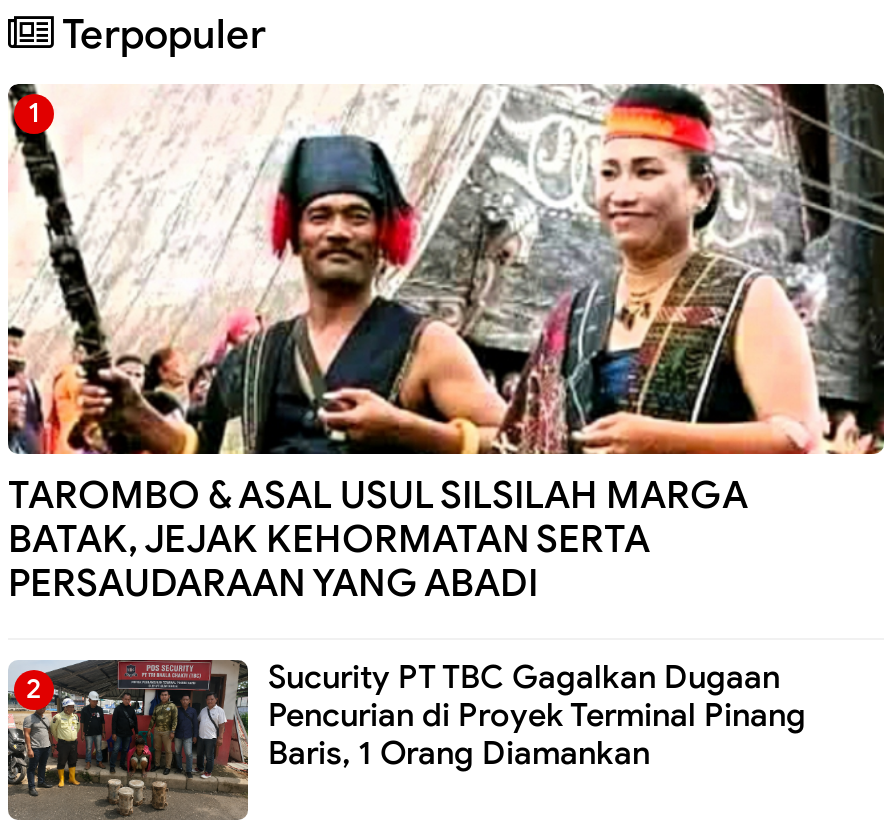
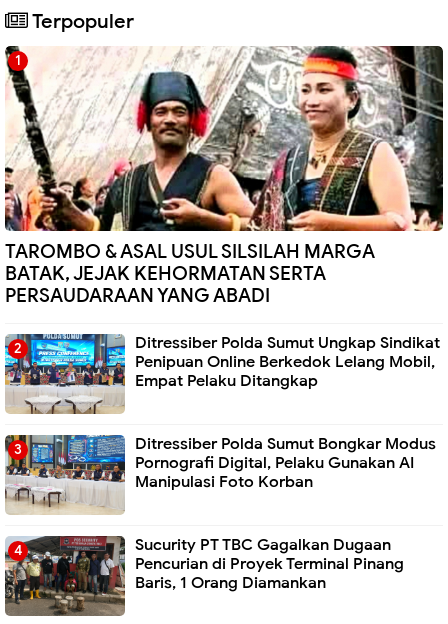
+ [image]
+ Ditressiber Polda Sumut Ungkap Sindikat
+ Penipuan Online Berkedok Lelang Mobil,
+ Empat Pelaku Ditangkap
+ Ditressiber Polda Sumut Bongkar Modus
+ Pornografi Digital, Pelaku Gunakan AI
+ Manipulasi Foto Korban

+ [image]
